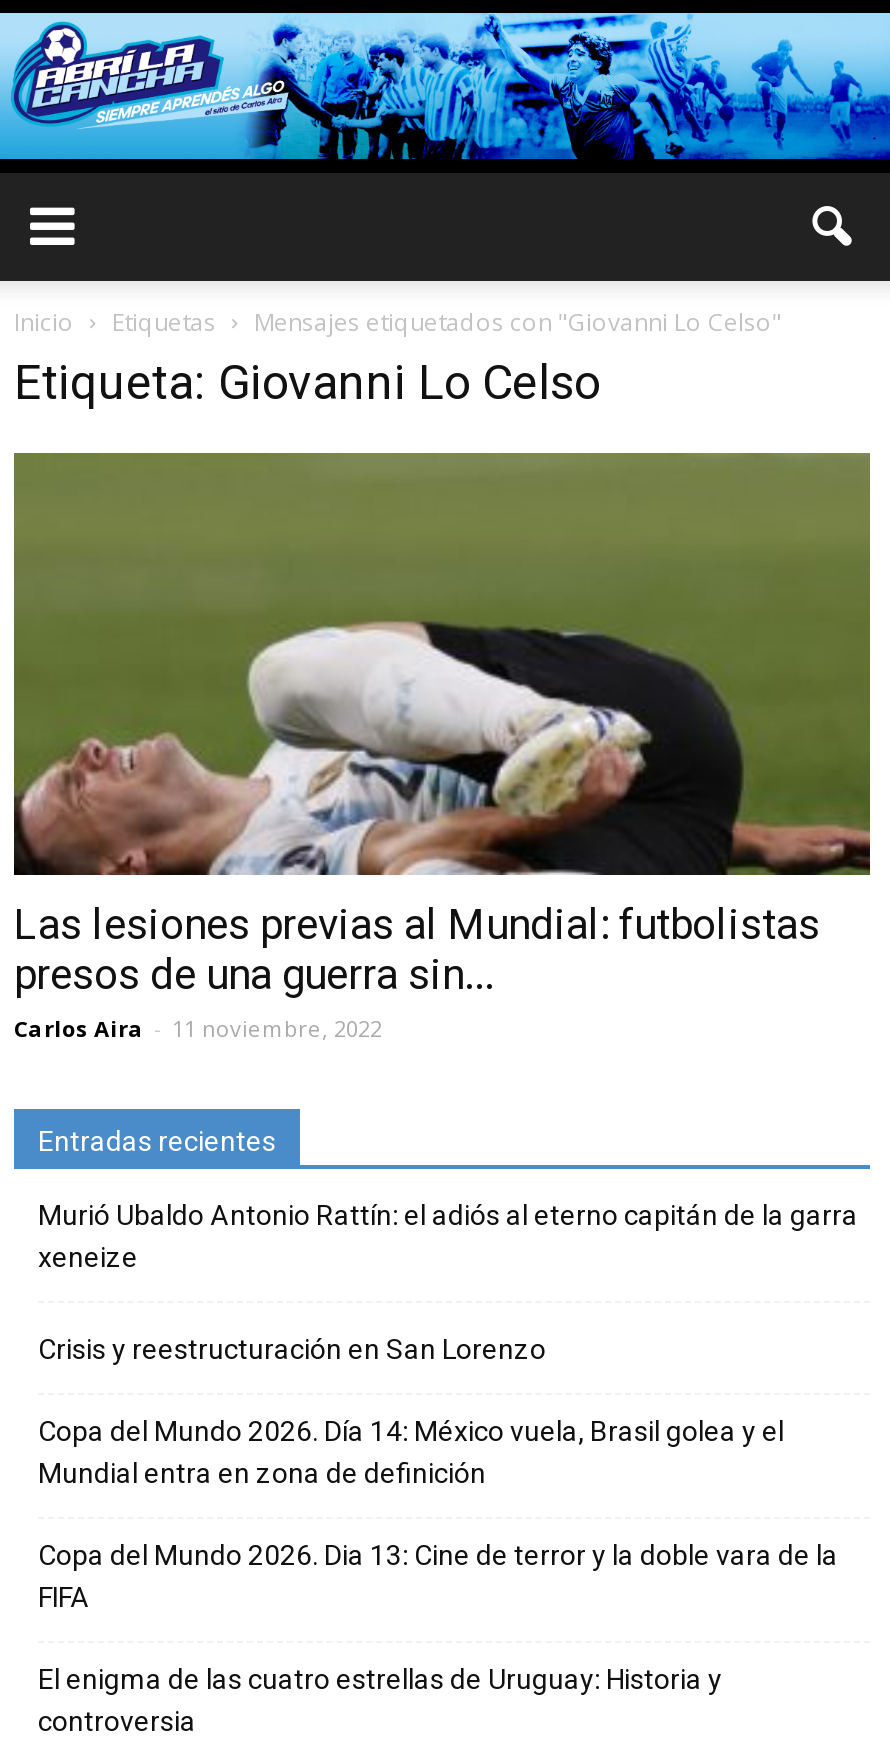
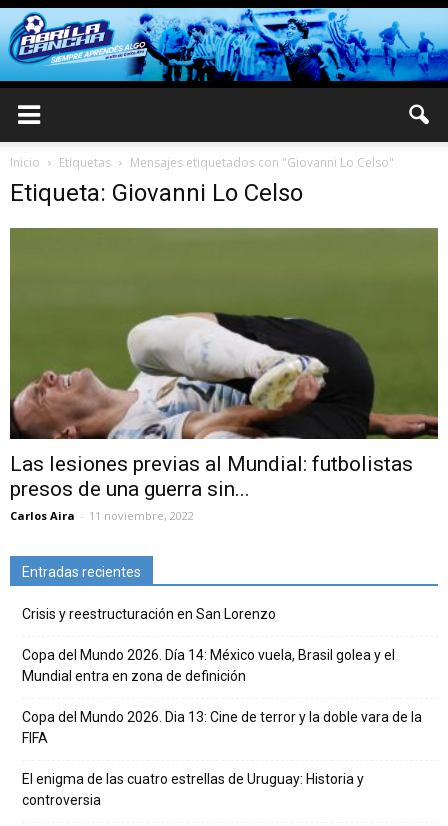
- Murió Ubaldo Antonio Rattín: el adiós al eterno capitán de la garra
- xeneize
